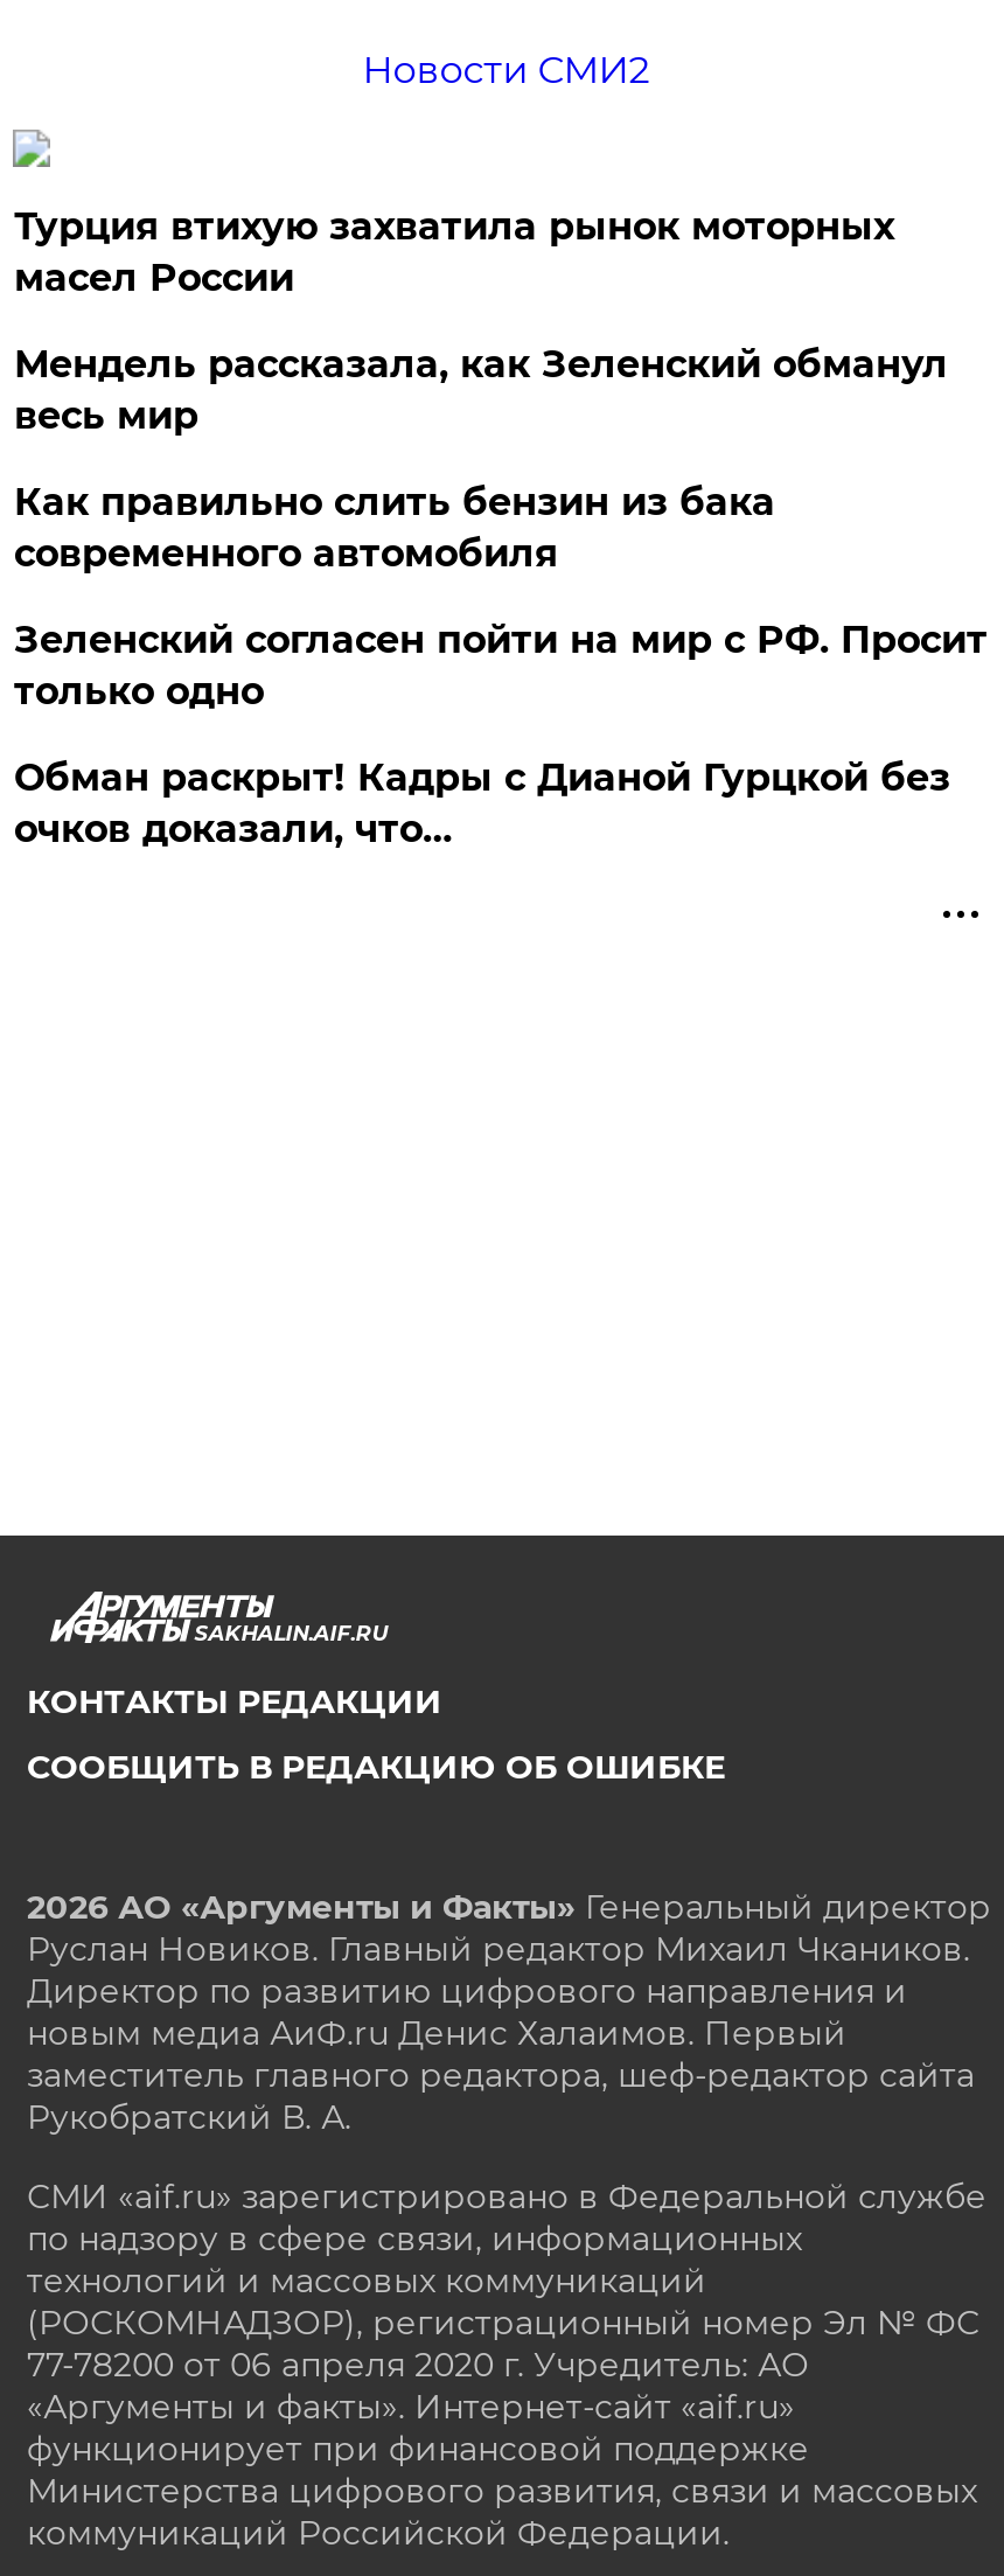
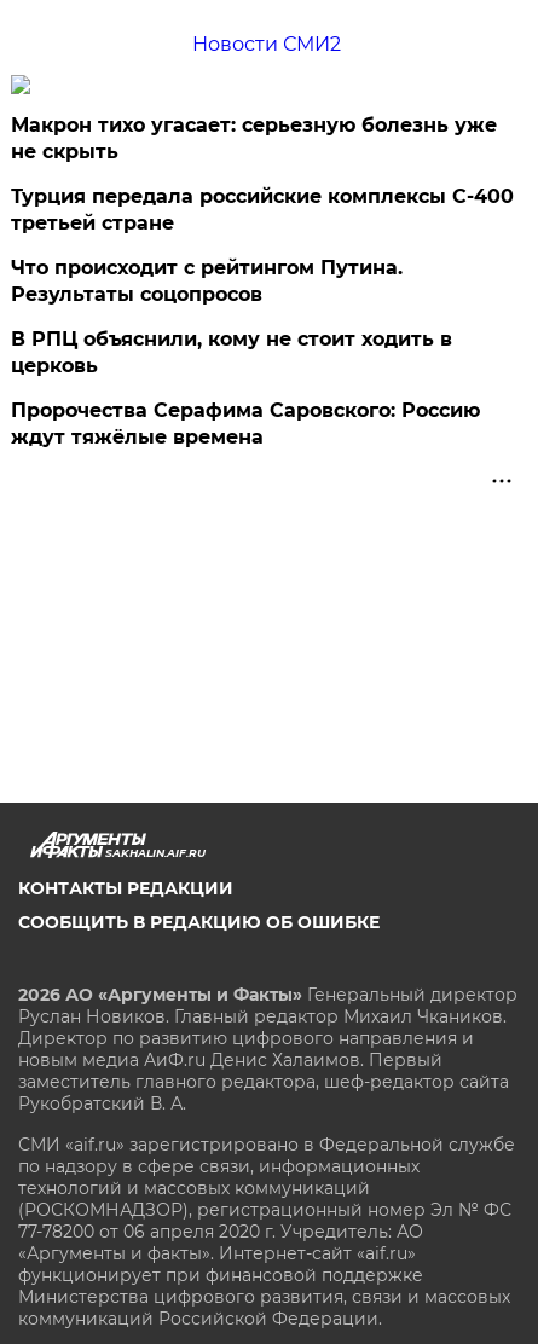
- Турция втихую захватила рынок моторных
- масел России
+ Макрон тихо угасает: серьезную болезнь уже
+ не скрыть

- Мендель рассказала, как Зеленский обманул
- весь мир
+ Турция передала российские комплексы С-400
+ третьей стране

- Как правильно слить бензин из бака
- современного автомобиля
+ Что происходит с рейтингом Путина.
+ Результаты соцопросов

- Зеленский согласен пойти на мир с РФ. Просит
- только одно
+ В РПЦ объяснили, кому не стоит ходить в
+ церковь

- Обман раскрыт! Кадры с Дианой Гурцкой без
- очков доказали, что…
+ Пророчества Серафима Саровского: Россию
+ ждут тяжёлые времена
